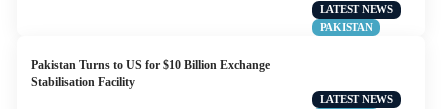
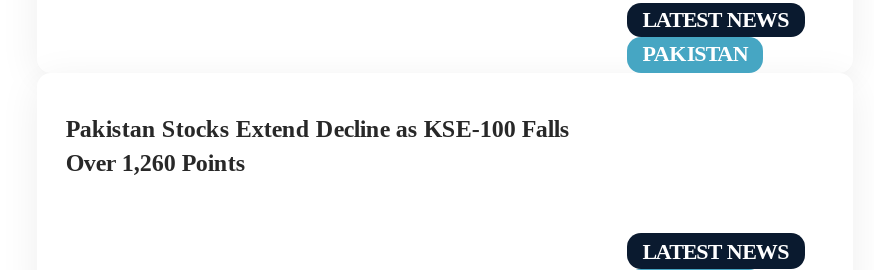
- Pakistan Turns to US for $10 Billion Exchange
- Stabilisation Facility
+ Pakistan Stocks Extend Decline as KSE-100 Falls
+ Over 1,260 Points
